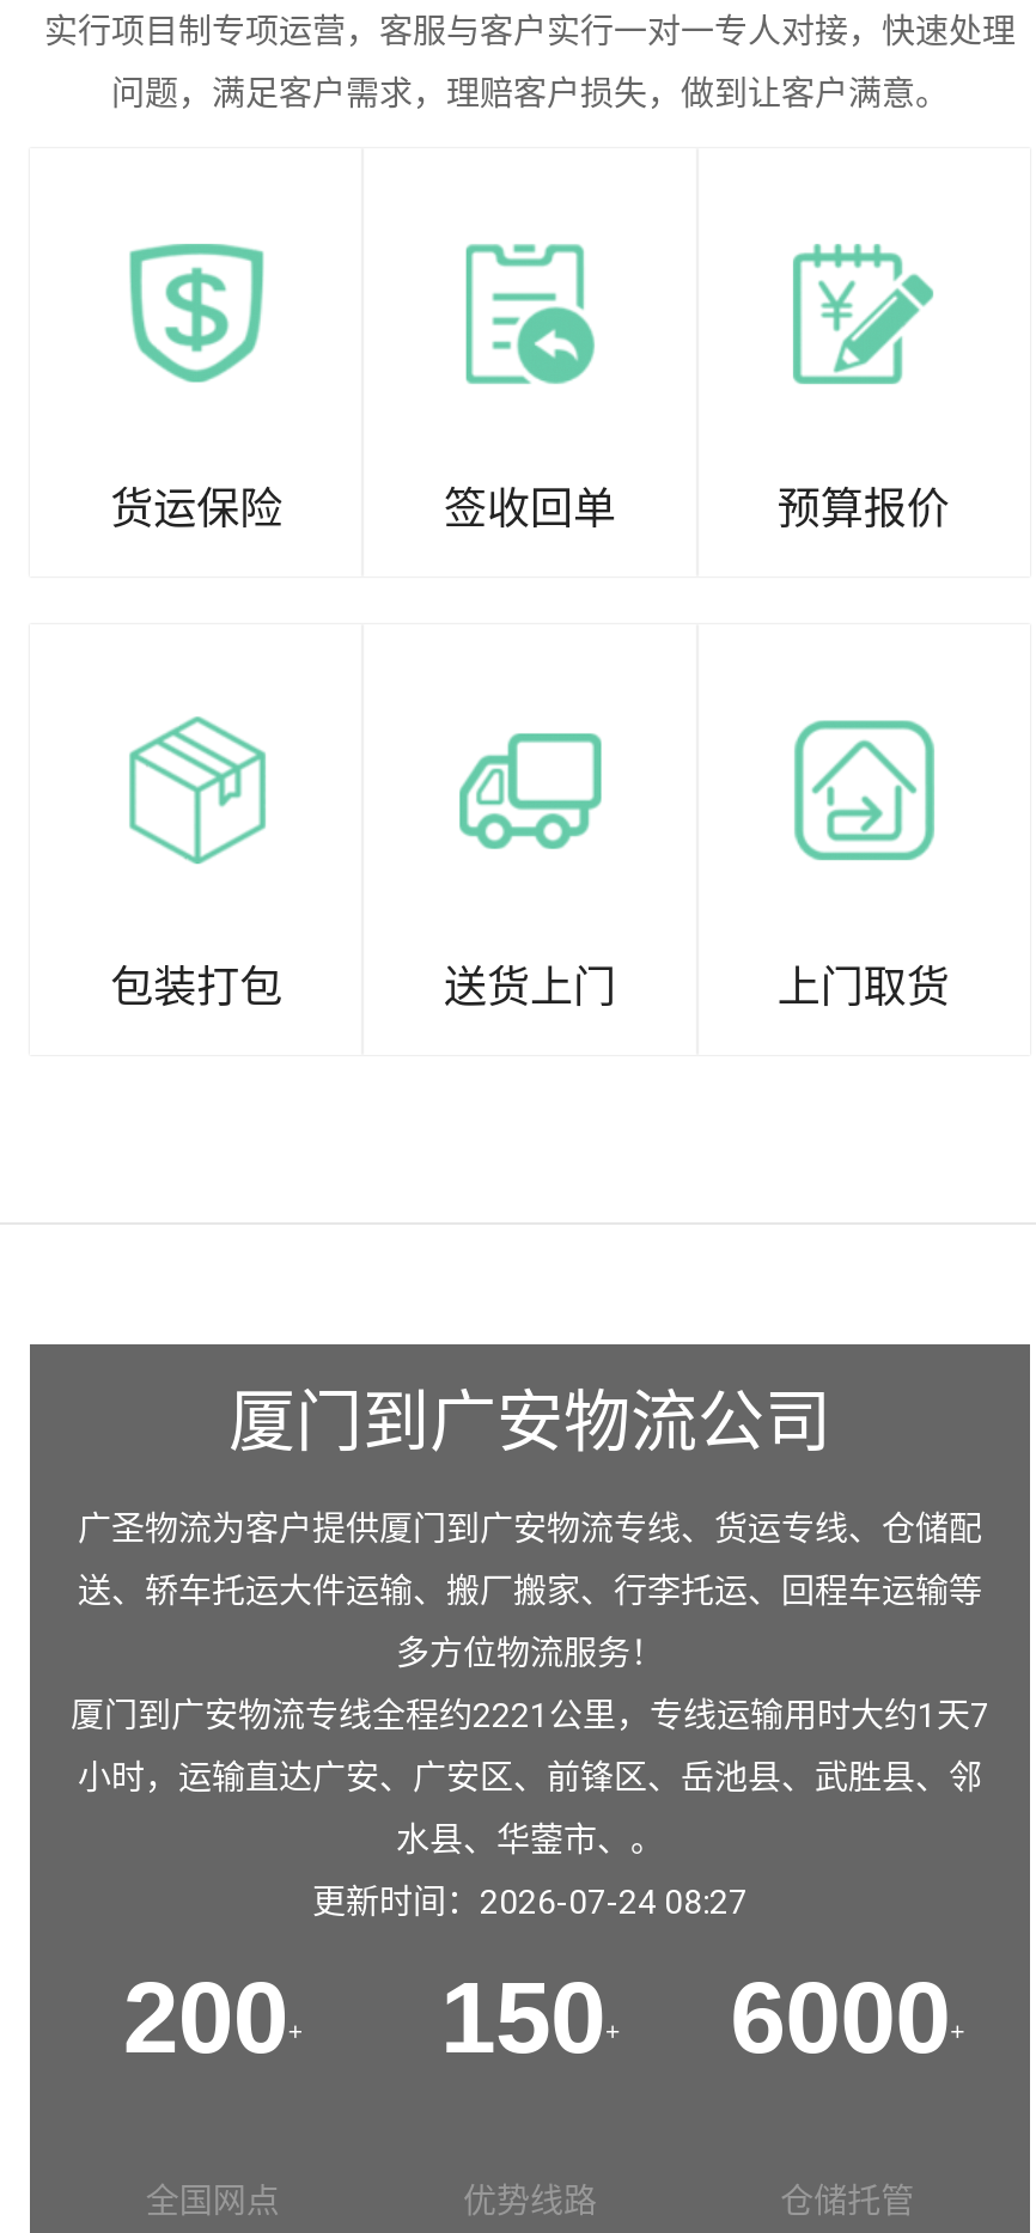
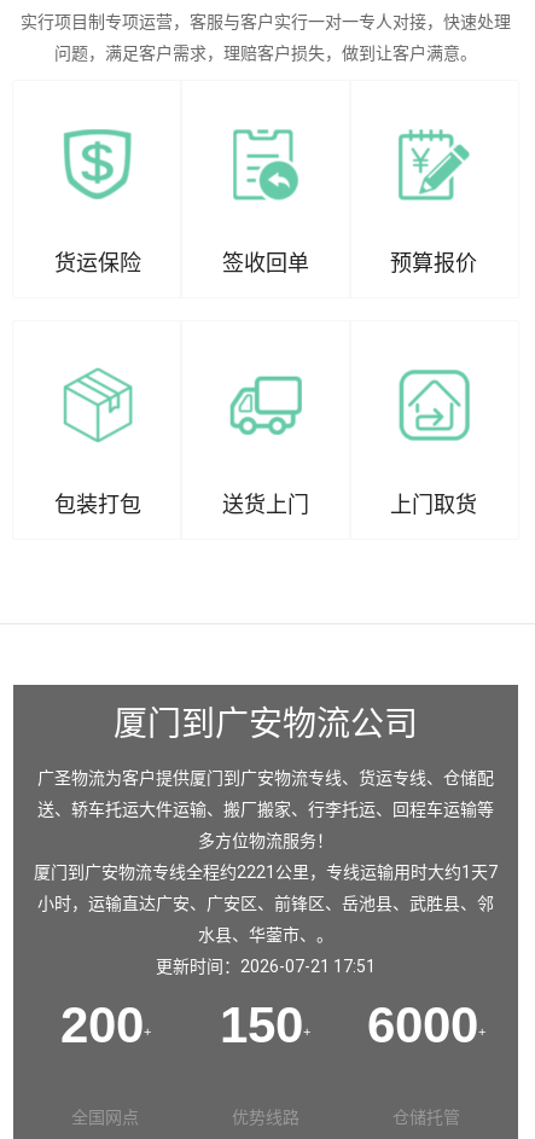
- 更新时间：2026-07-24 08:27
+ 更新时间：2026-07-21 17:51
